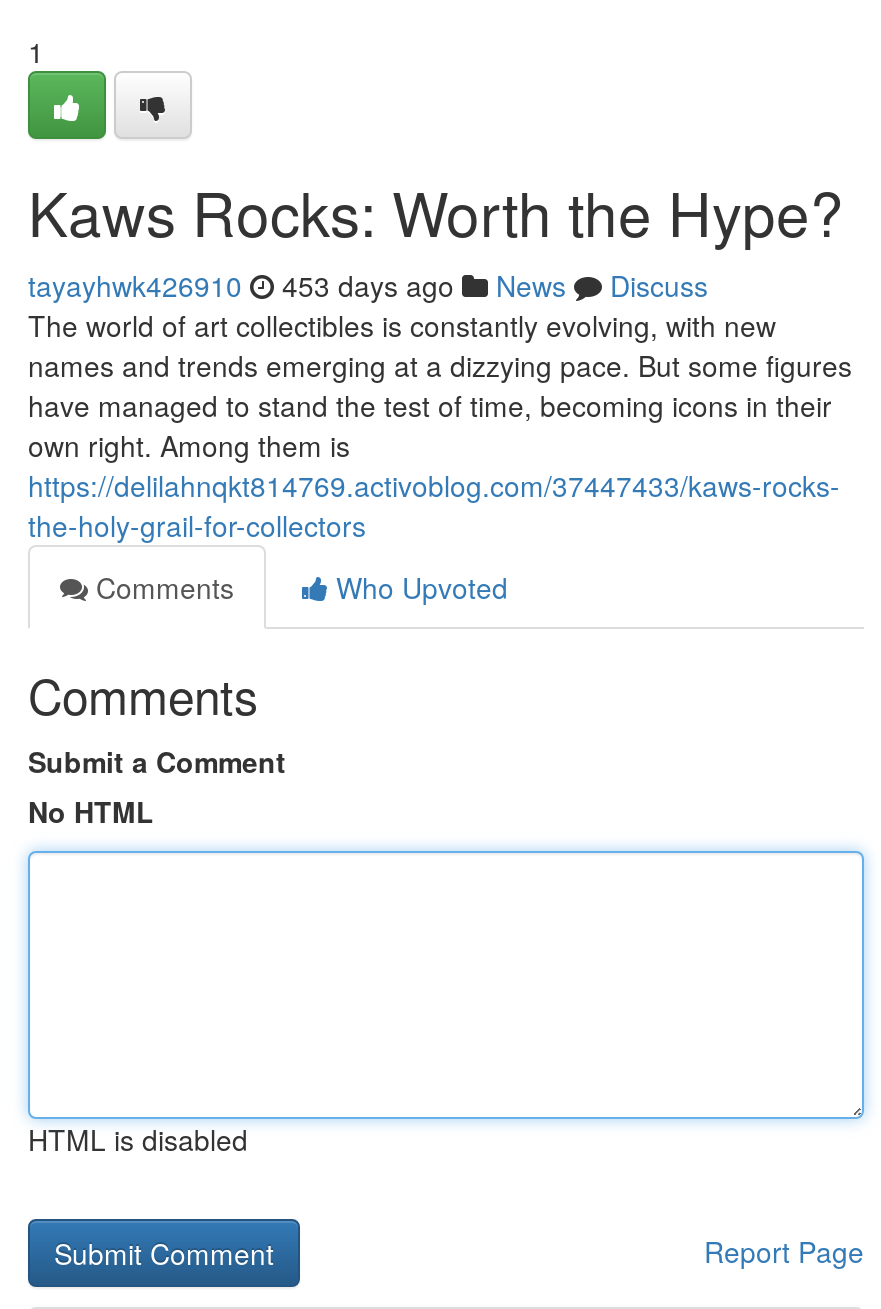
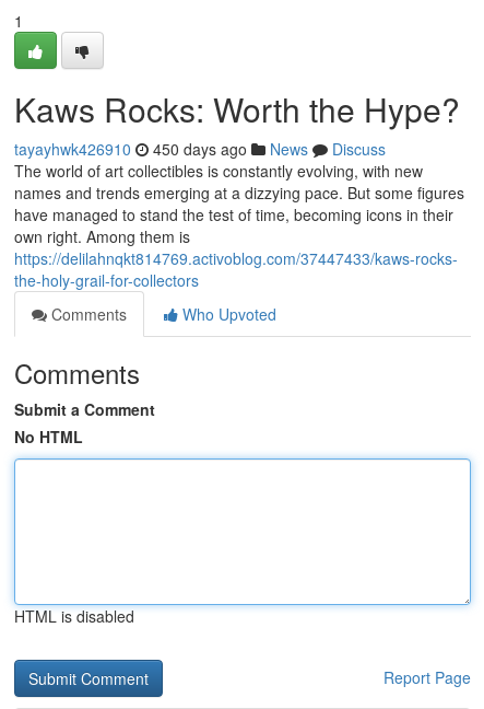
- tayayhwk426910 453 days ago News Discuss
+ tayayhwk426910 450 days ago News Discuss
